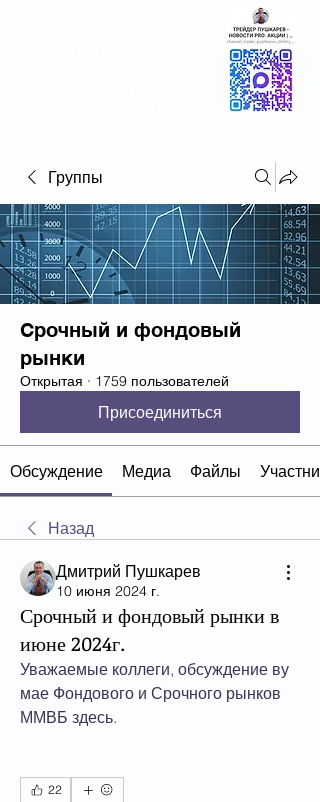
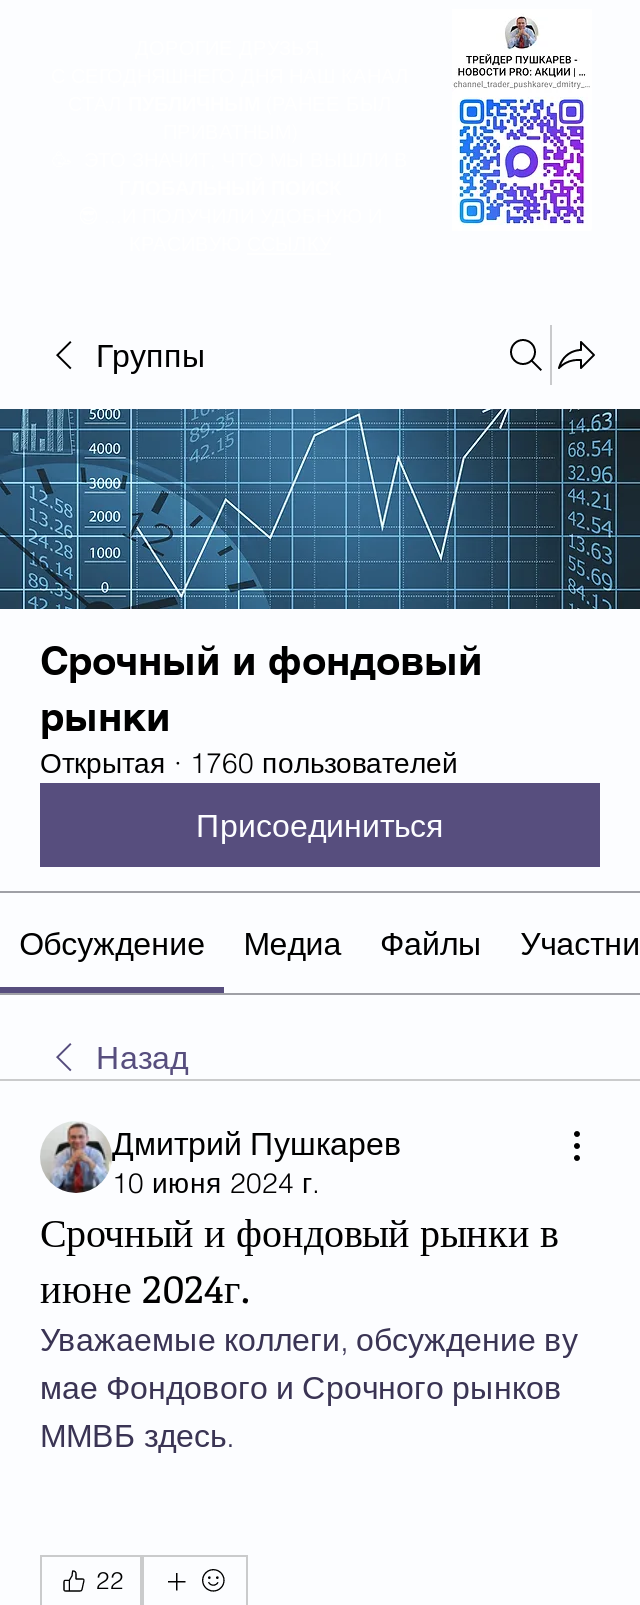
- Открытая · 1759 пользователей
+ Открытая · 1760 пользователей
